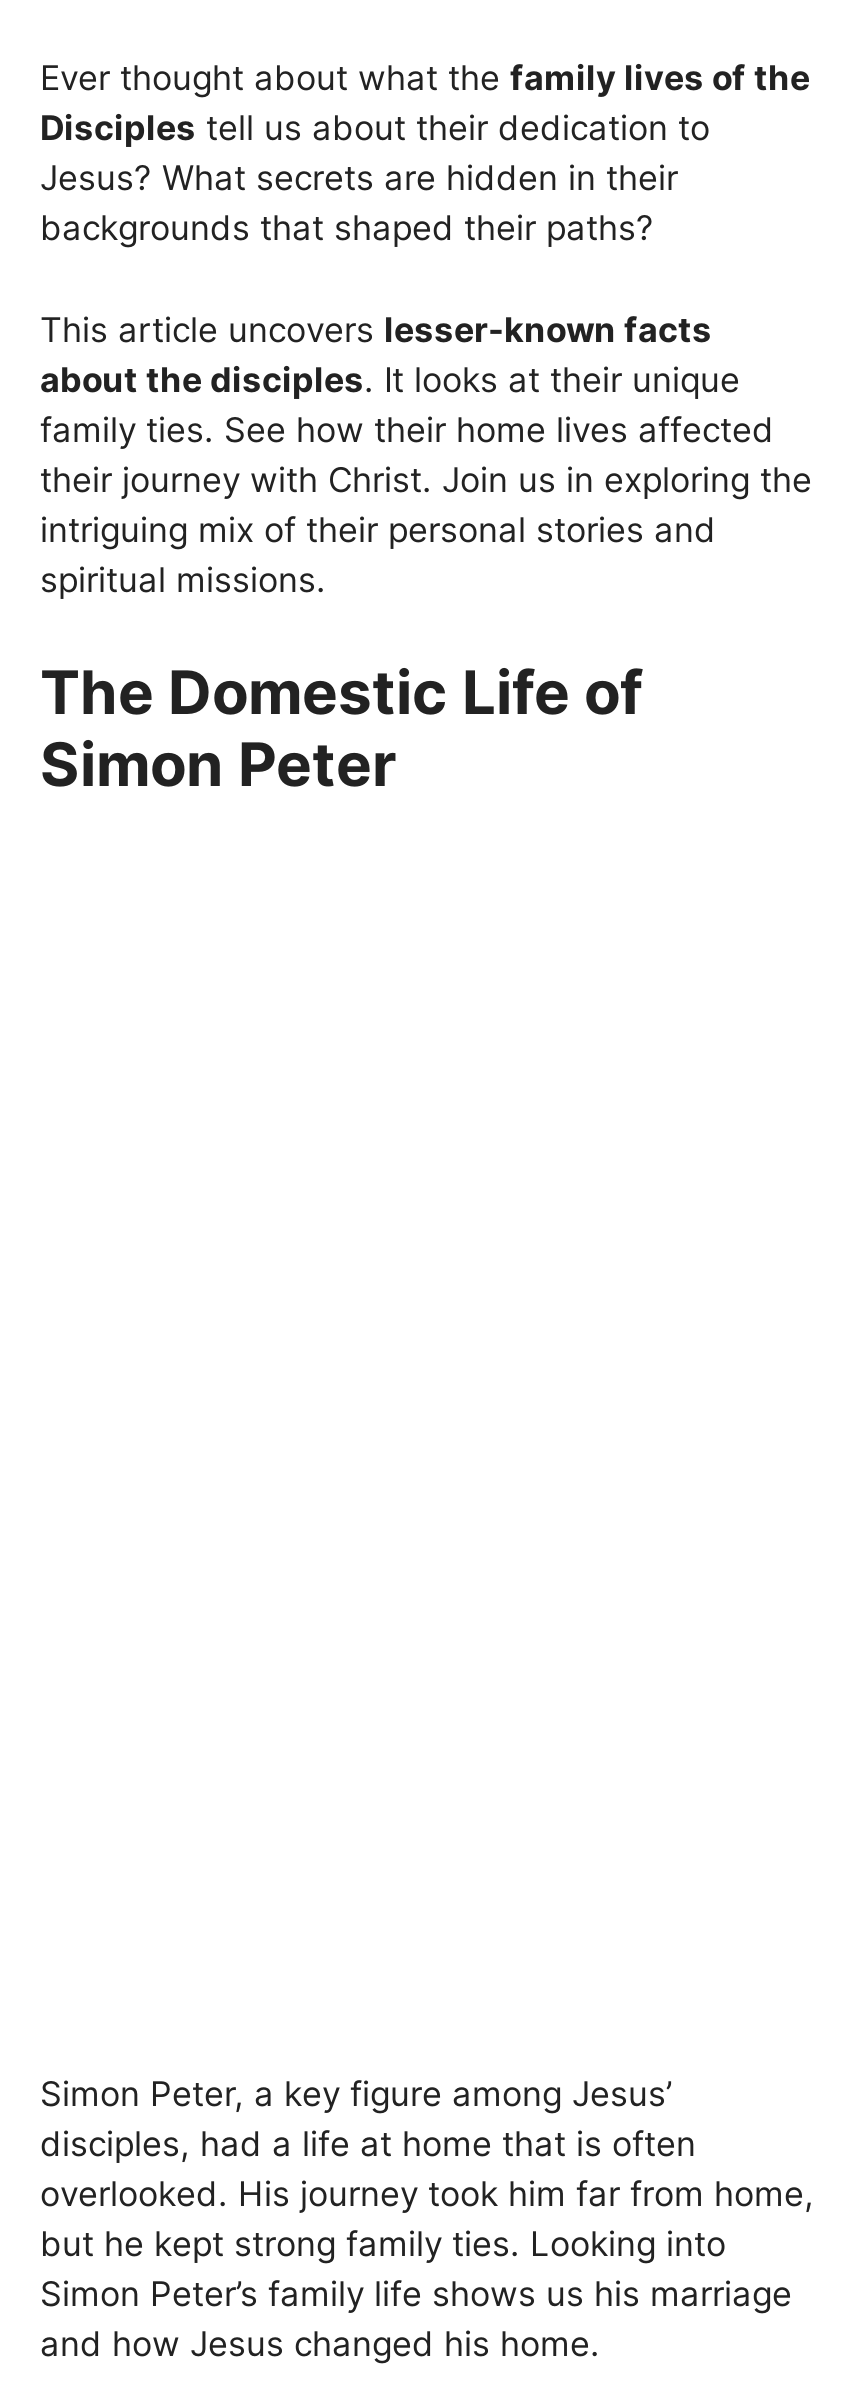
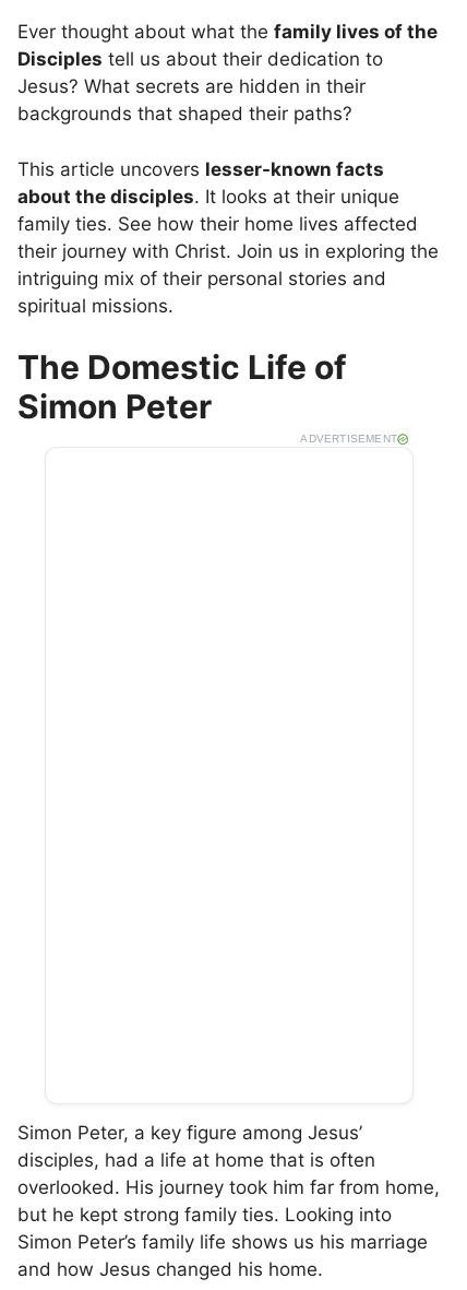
+ ADVERTISEMENT
